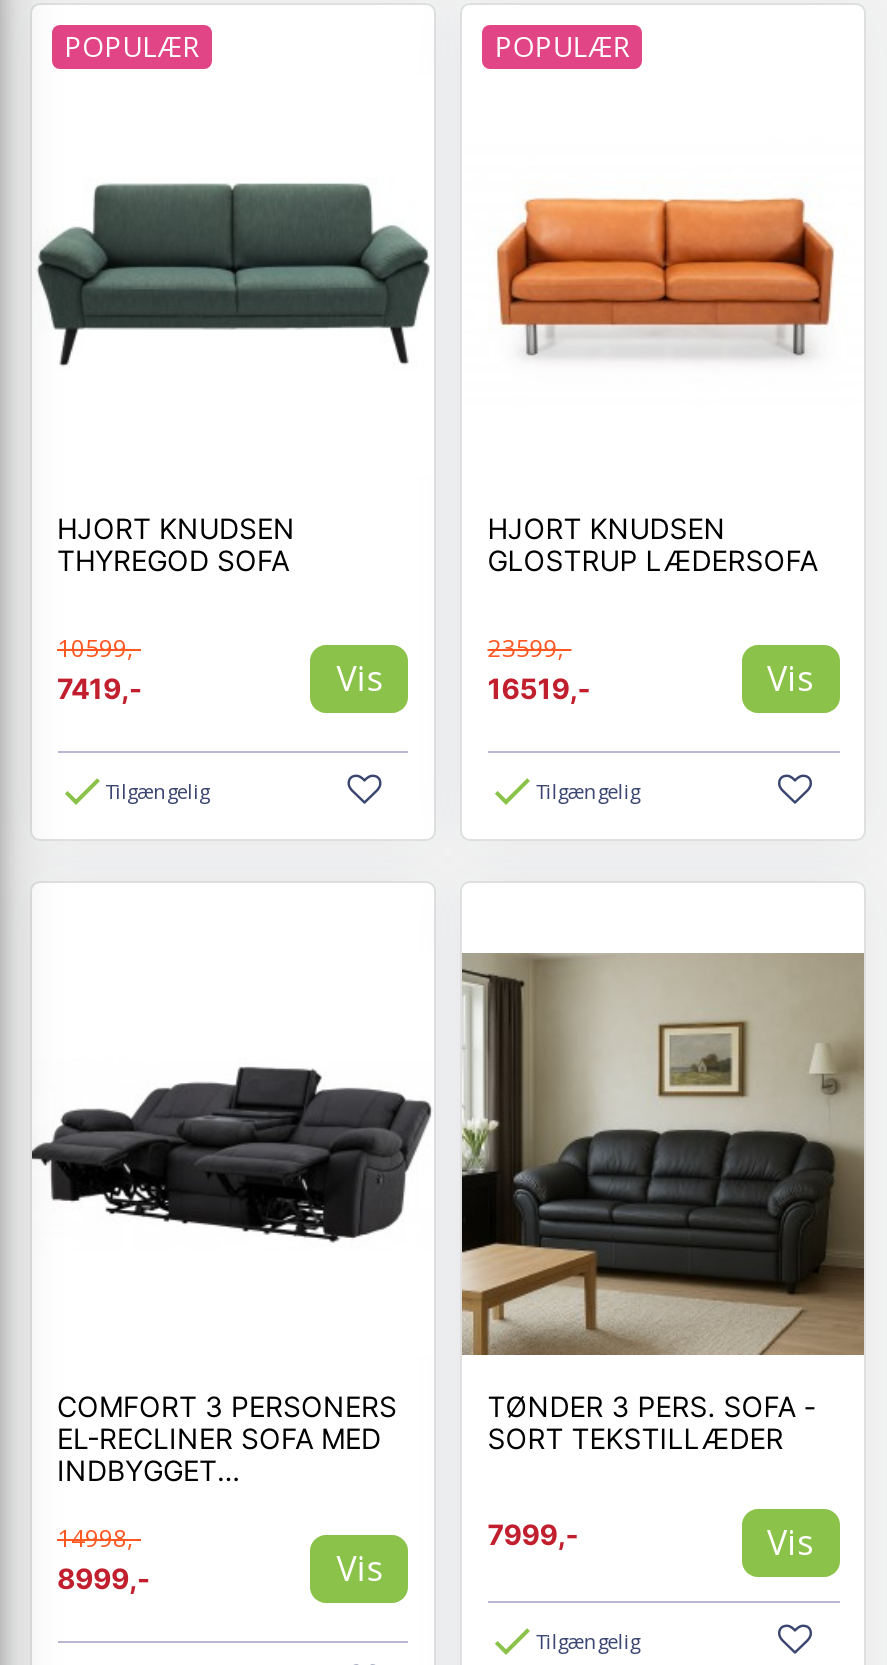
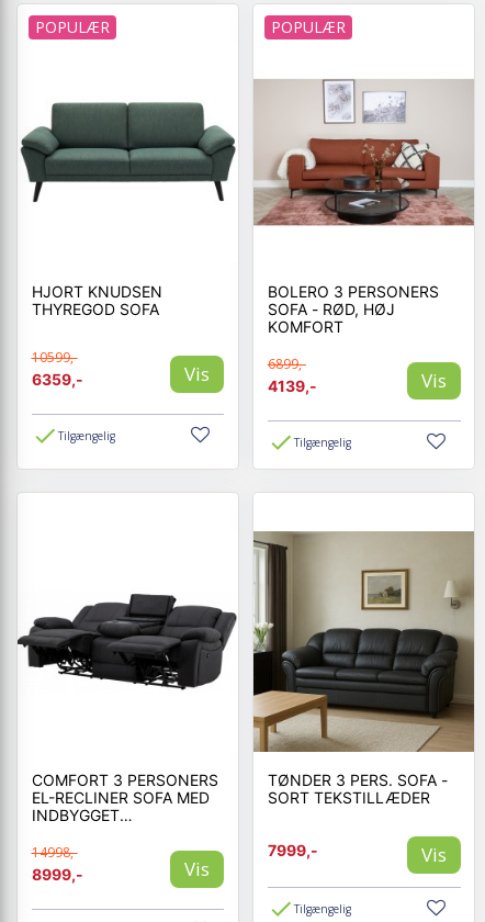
- [image]
+ [image]

- HJORT KNUDSEN
- GLOSTRUP LÆDERSOFA
+ BOLERO 3 PERSONERS
+ SOFA - RØD, HØJ
+ KOMFORT

- 23599,-
- 16519,-
+ 6899,-
+ 4139,-

- 7419,-
+ 6359,-
